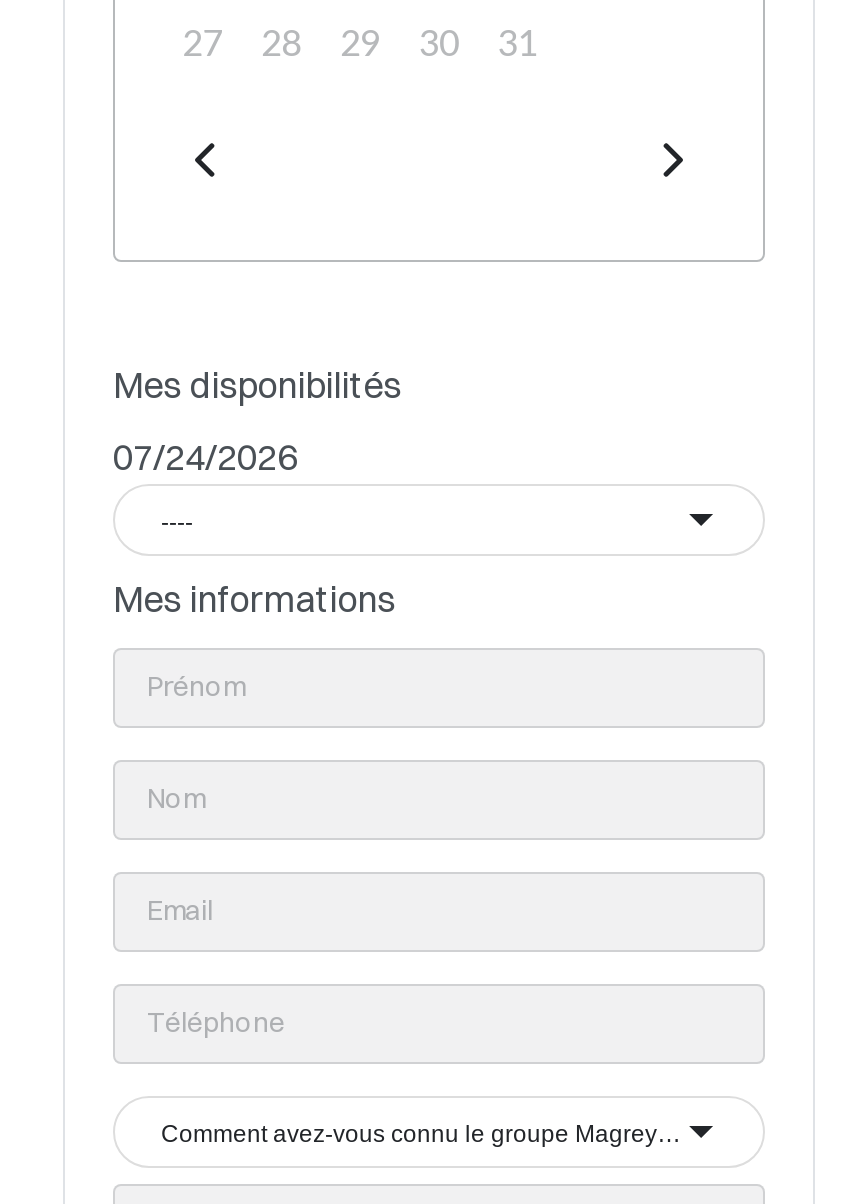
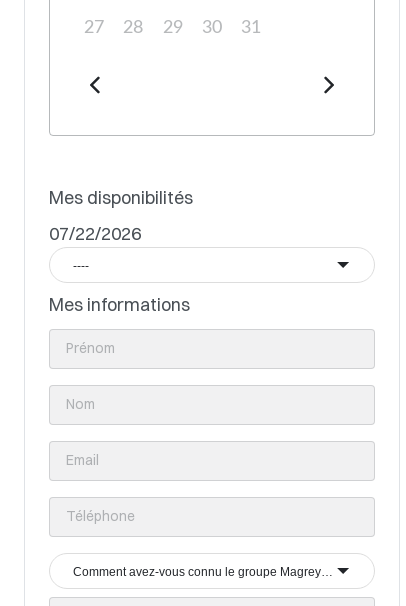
- 07/24/2026
+ 07/22/2026
